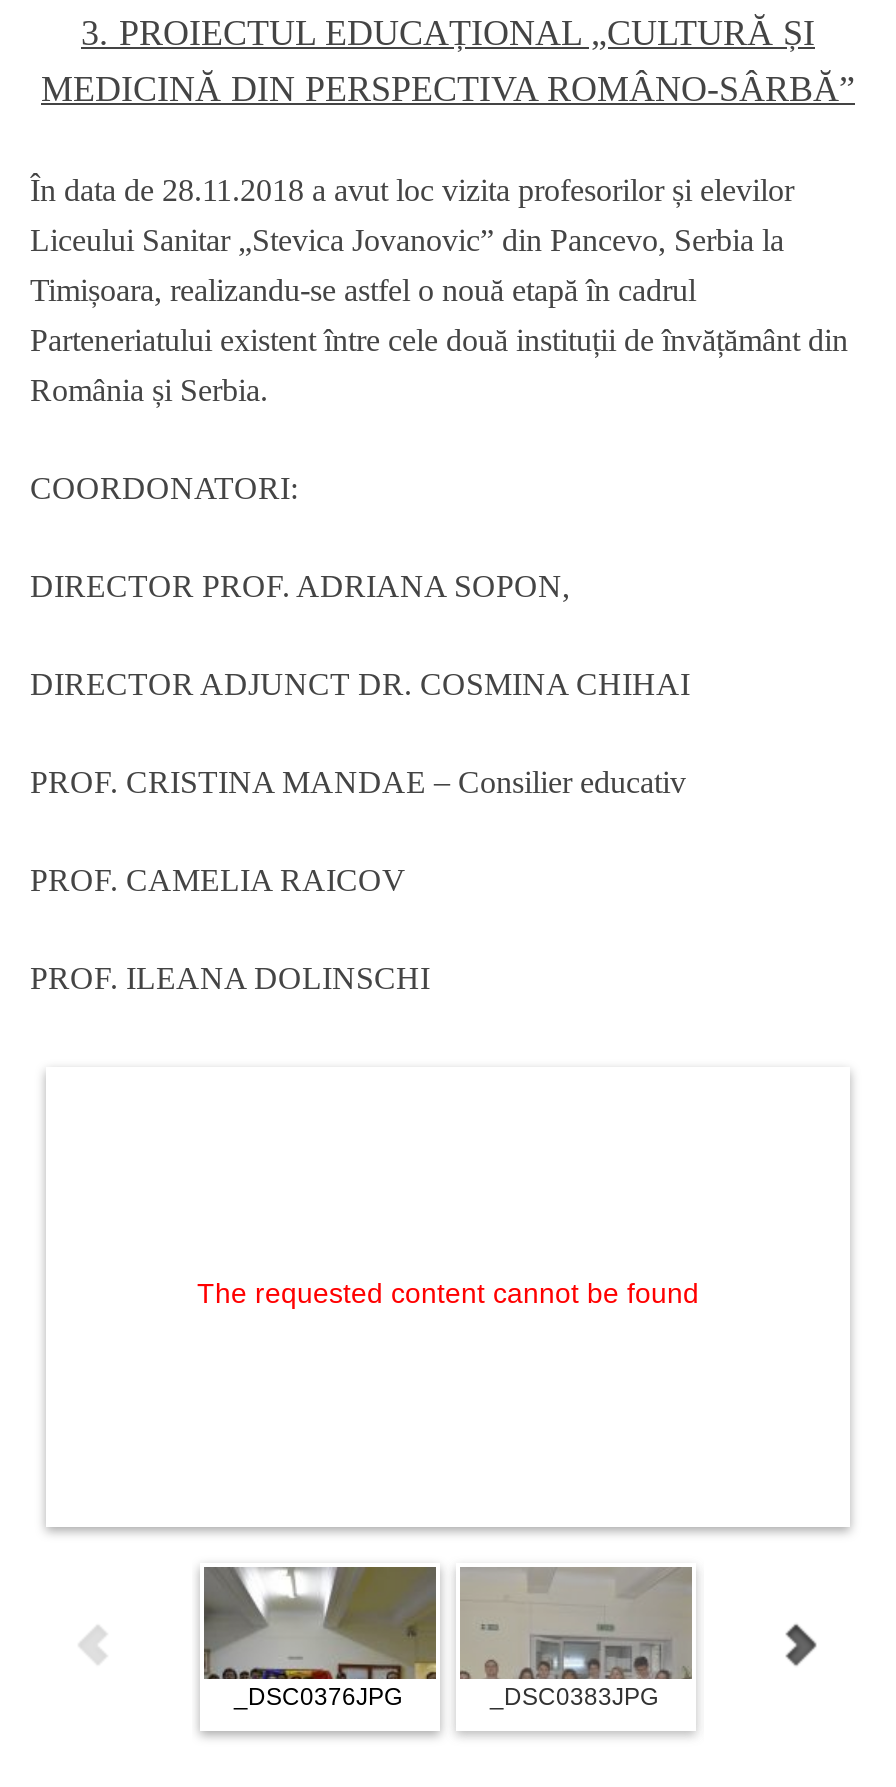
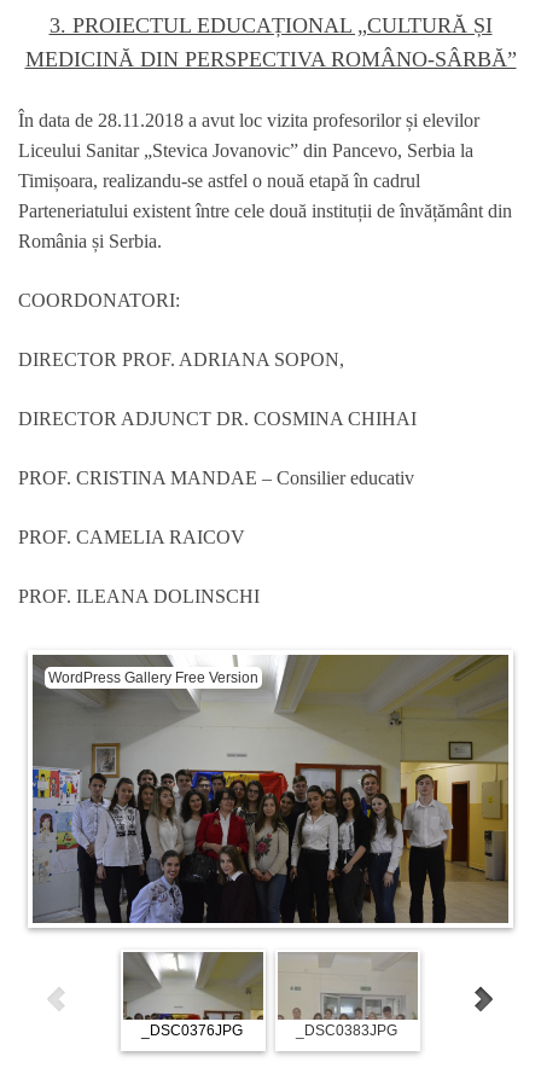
+ [image]

- The requested content cannot be found
+ WordPress Gallery Free Version
